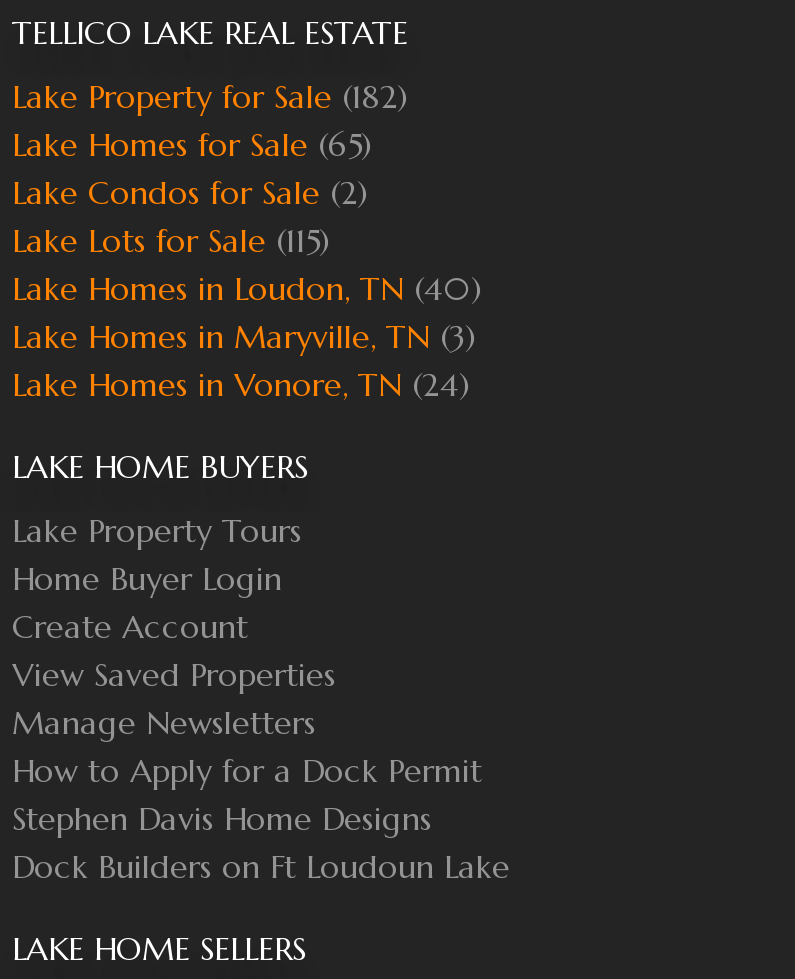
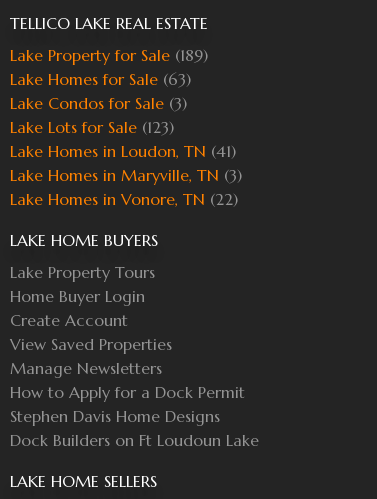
- Lake Property for Sale (182)
+ Lake Property for Sale (189)

- Lake Homes for Sale (65)
+ Lake Homes for Sale (63)

- Lake Condos for Sale (2)
+ Lake Condos for Sale (3)

- Lake Lots for Sale (115)
+ Lake Lots for Sale (123)

- Lake Homes in Loudon, TN (40)
+ Lake Homes in Loudon, TN (41)

- Lake Homes in Vonore, TN (24)
+ Lake Homes in Vonore, TN (22)
